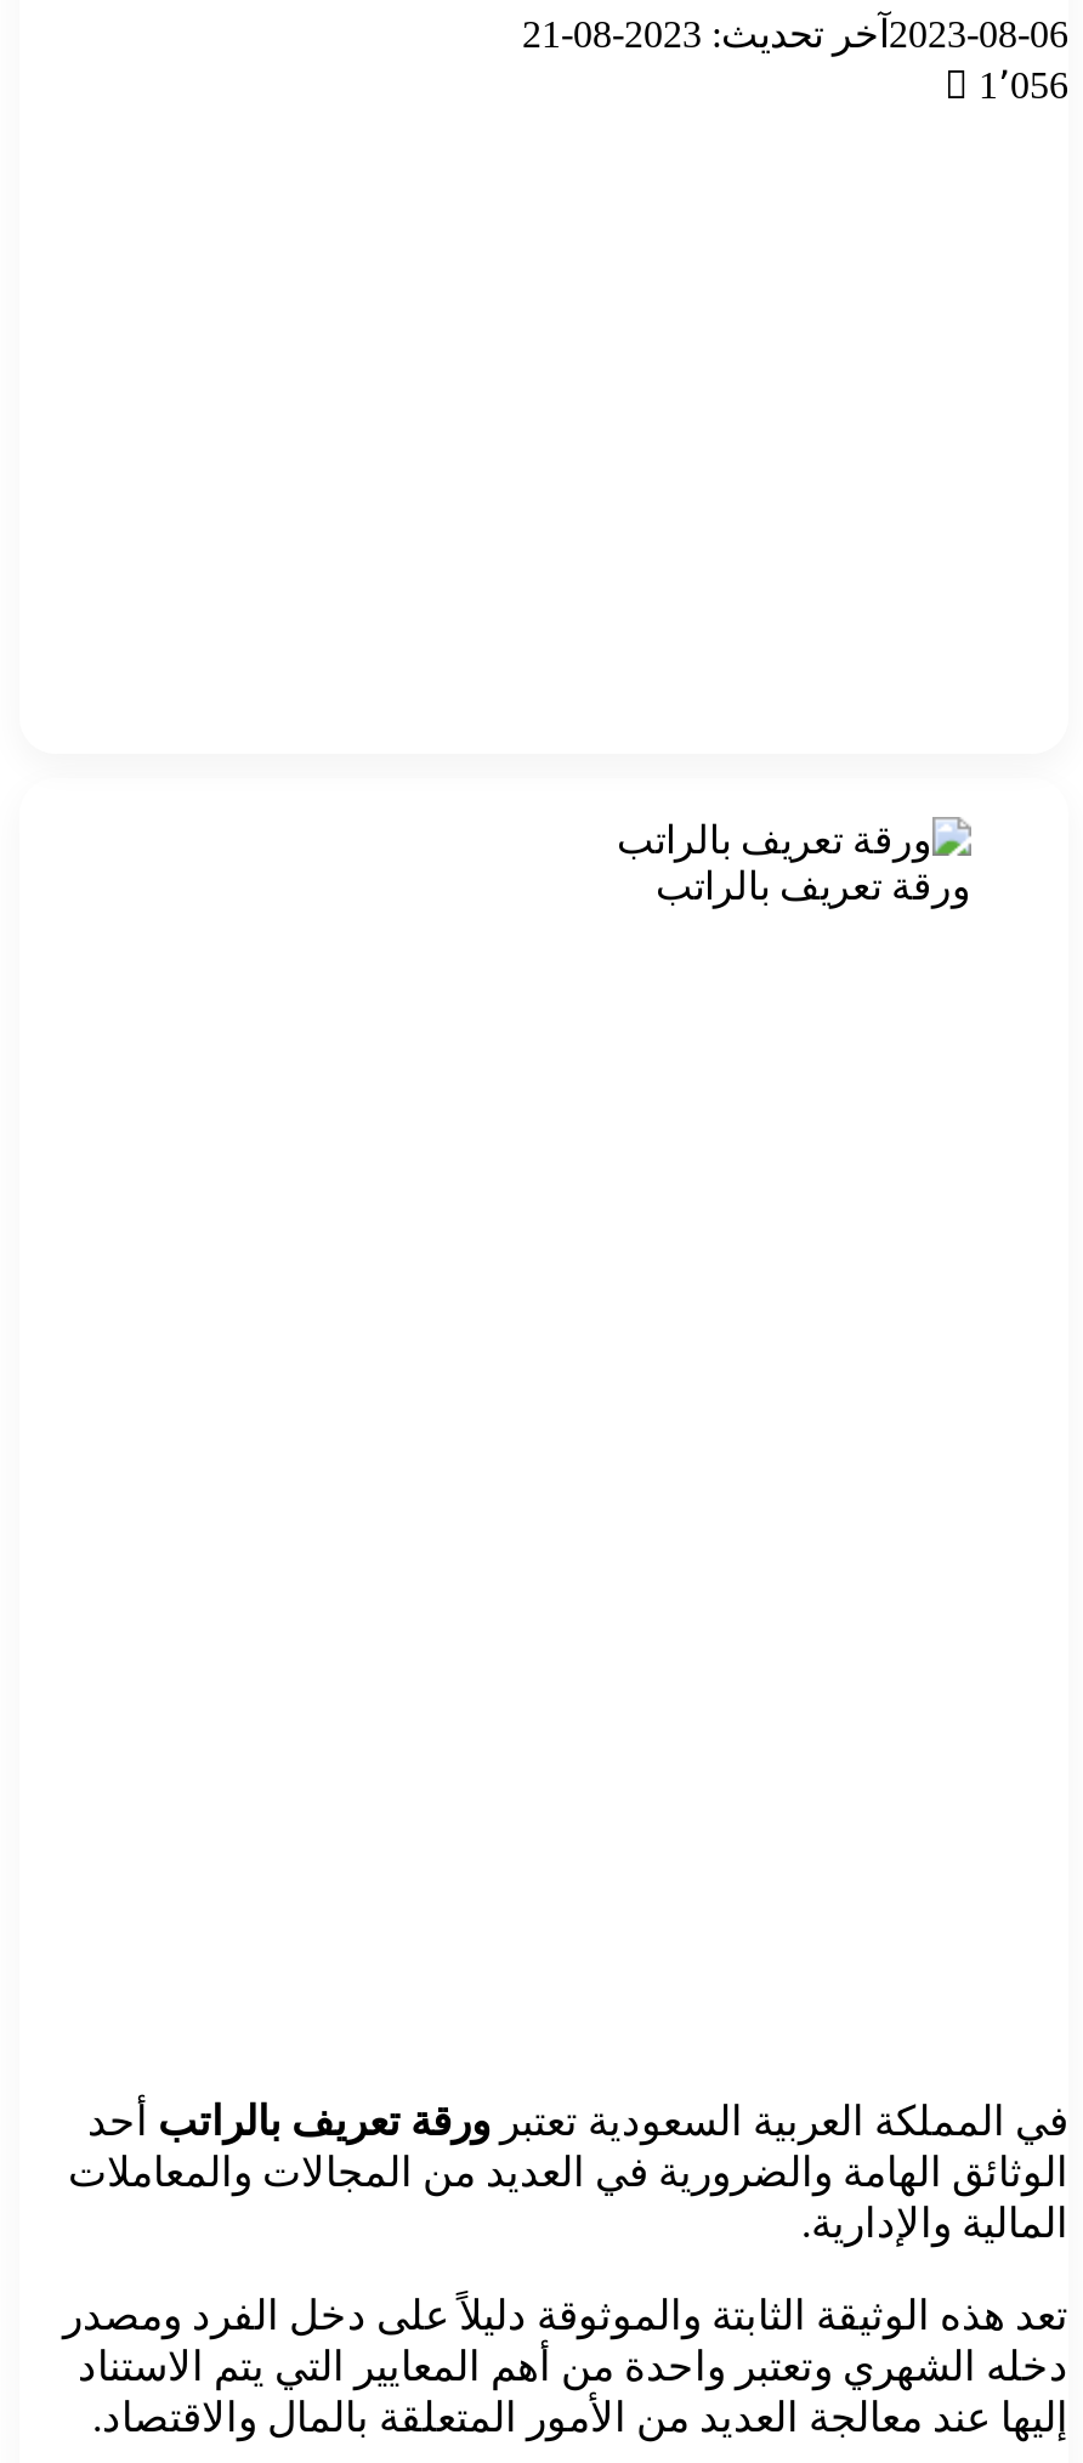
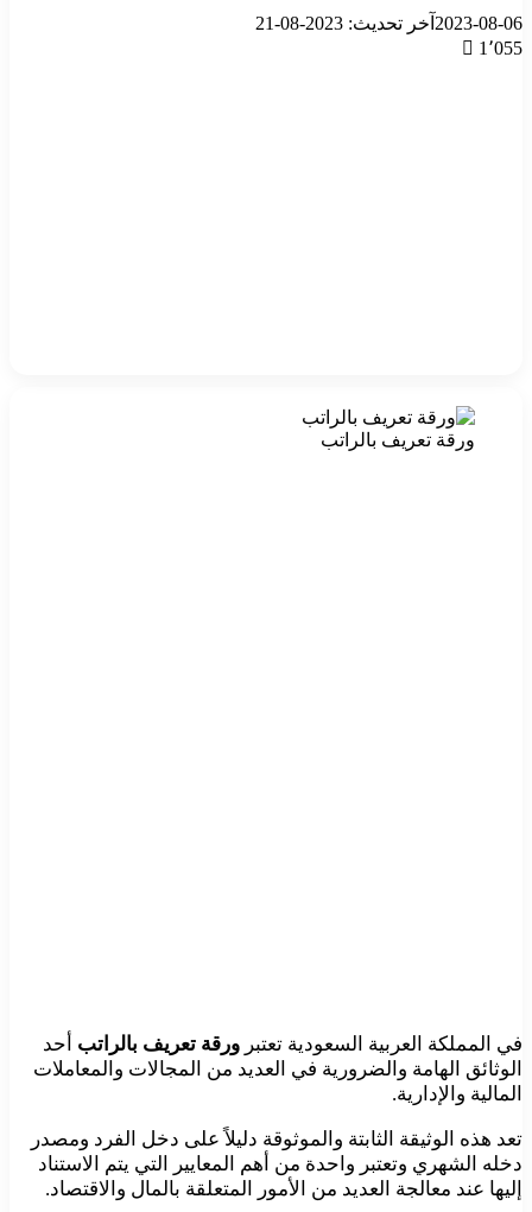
- 1٬056
+ 1٬055
